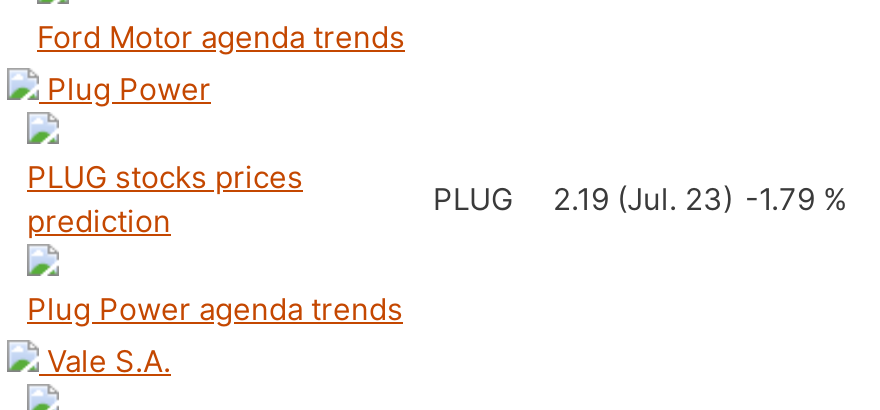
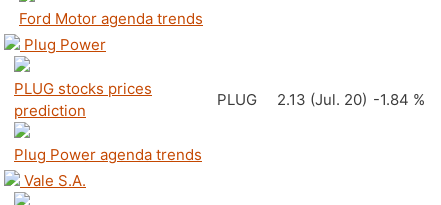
- PLUG 2.19 (Jul. 23) -1.79 %
+ PLUG 2.13 (Jul. 20) -1.84 %
